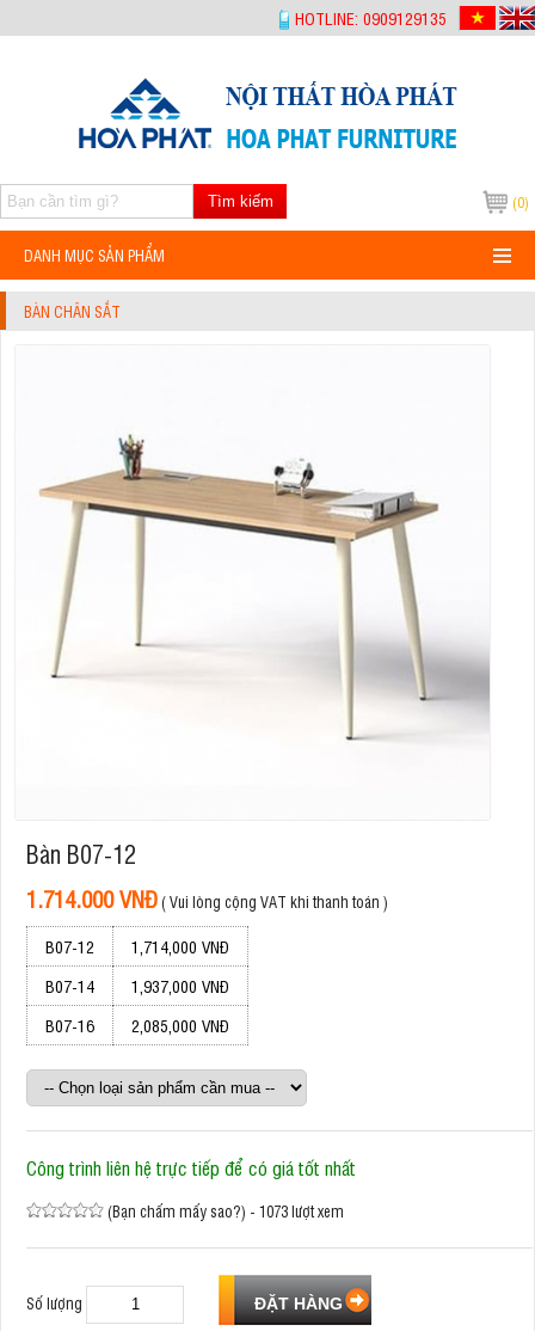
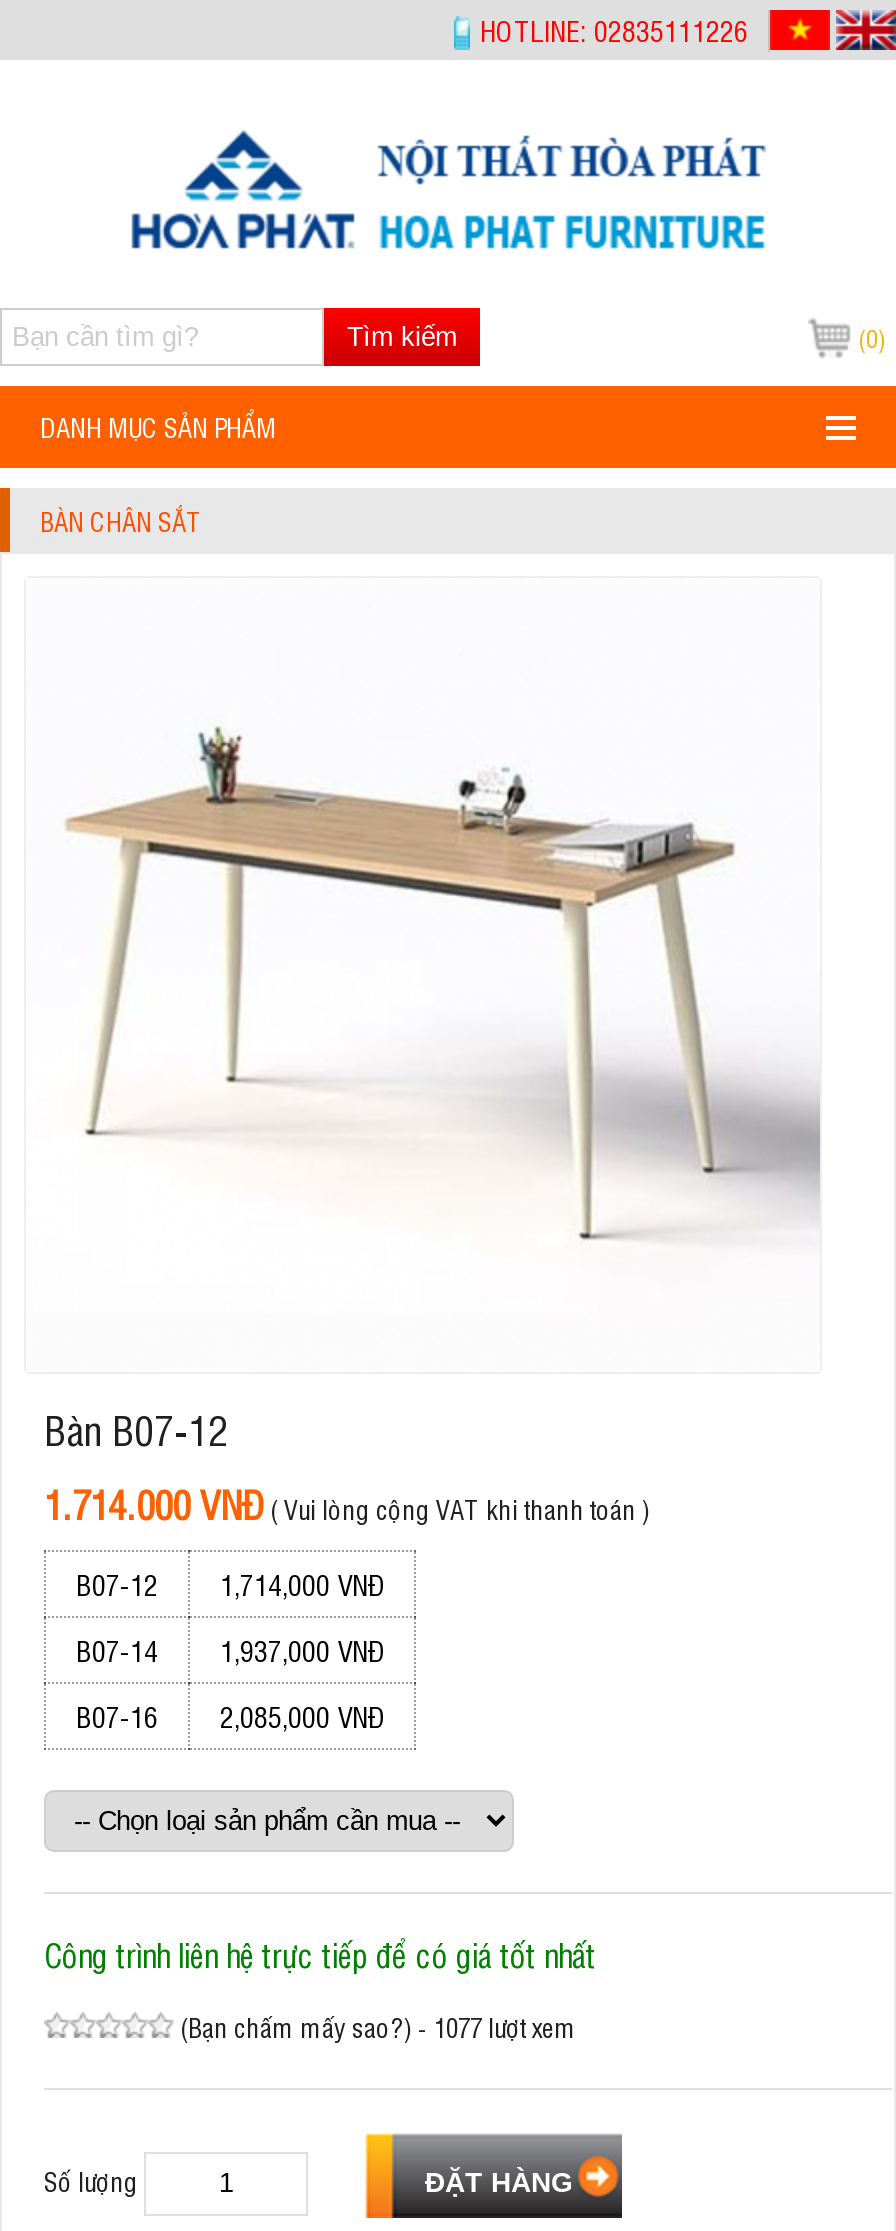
- HOTLINE: 0909129135
+ HOTLINE: 02835111226

- (Bạn chấm mấy sao?) - 1073 lượt xem
+ (Bạn chấm mấy sao?) - 1077 lượt xem
